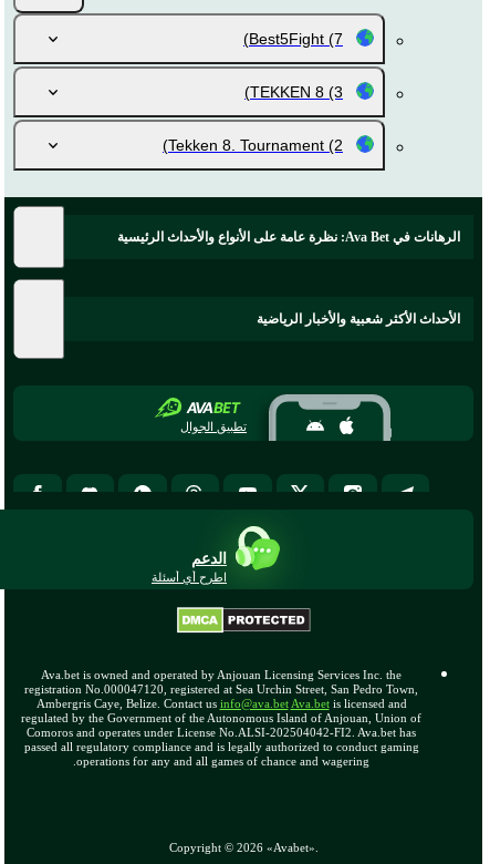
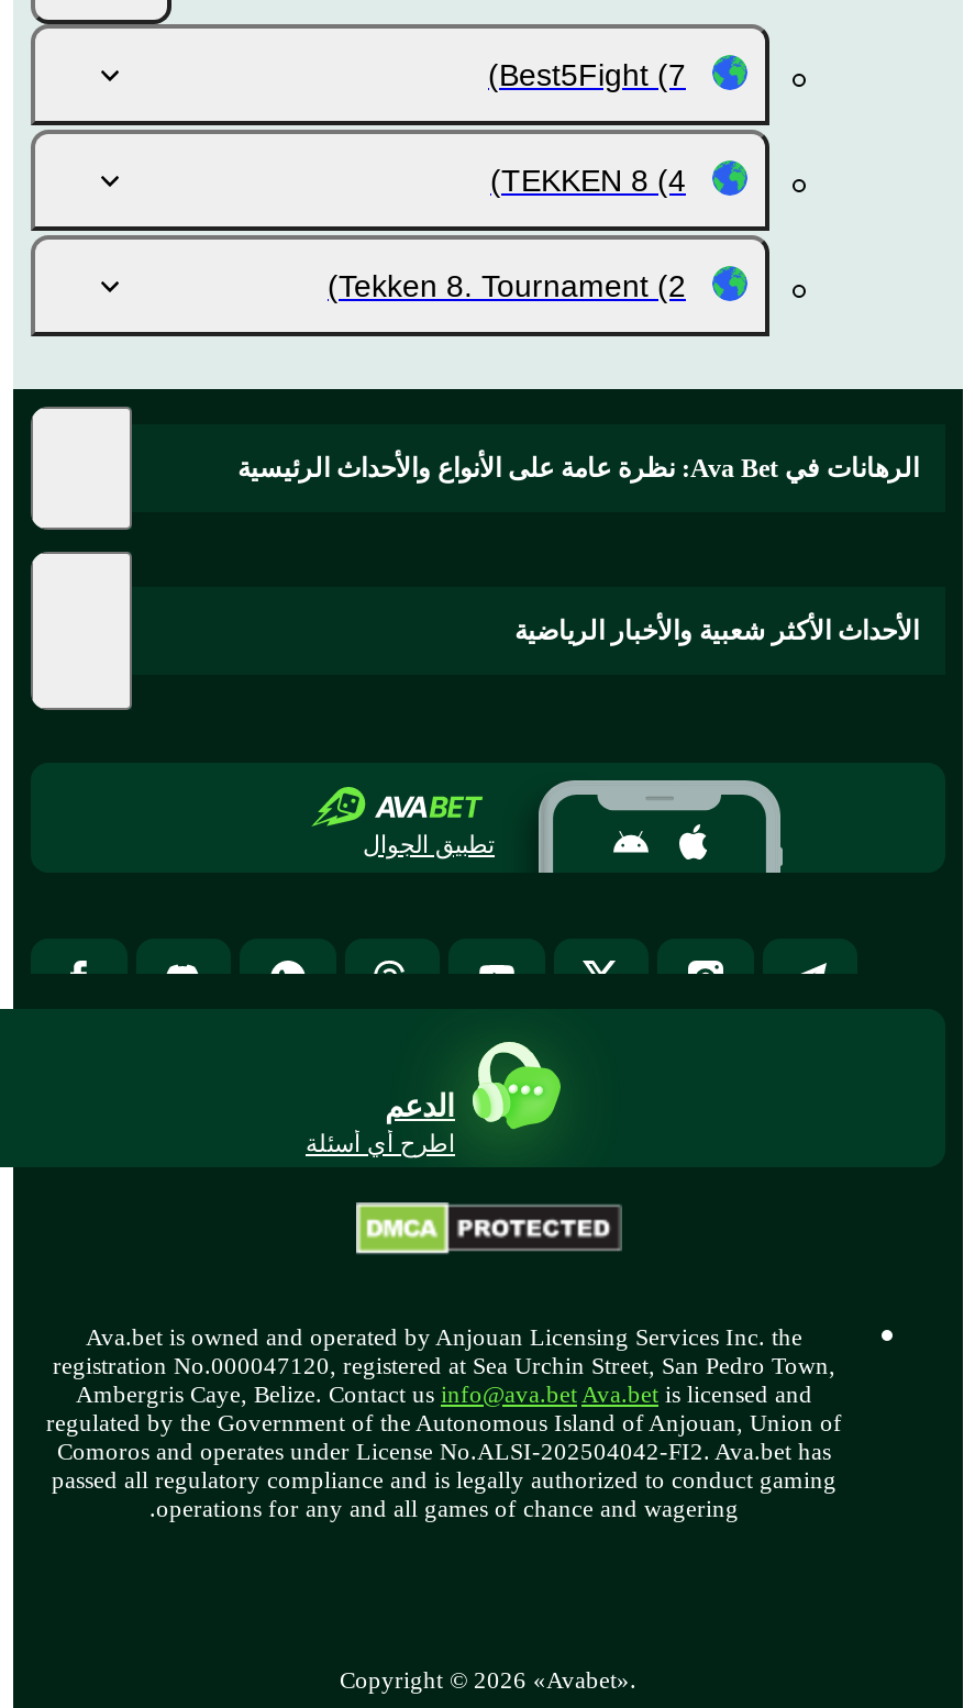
- TEKKEN 8 (3)
+ TEKKEN 8 (4)
